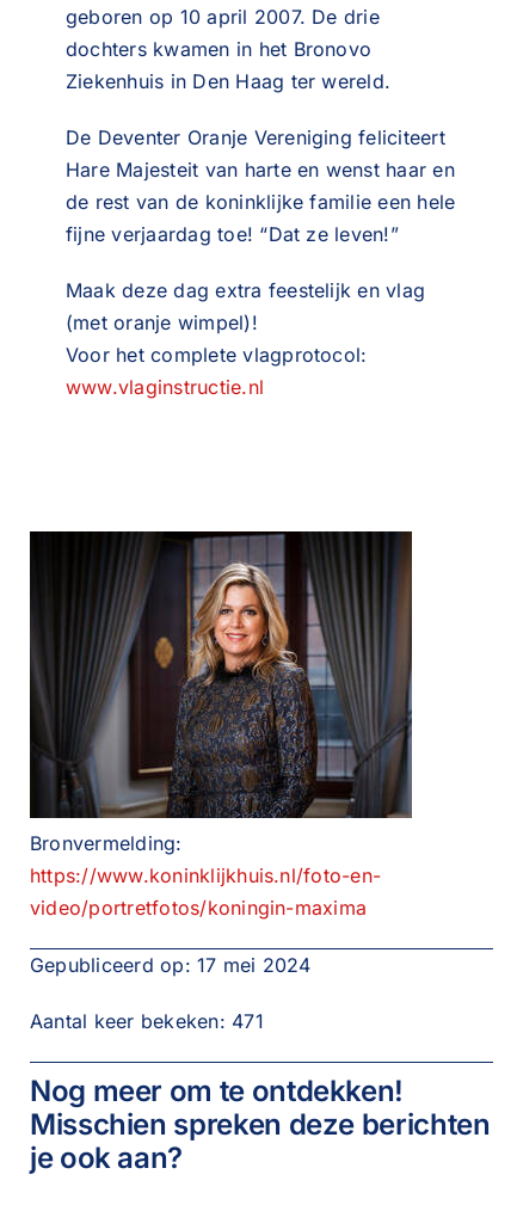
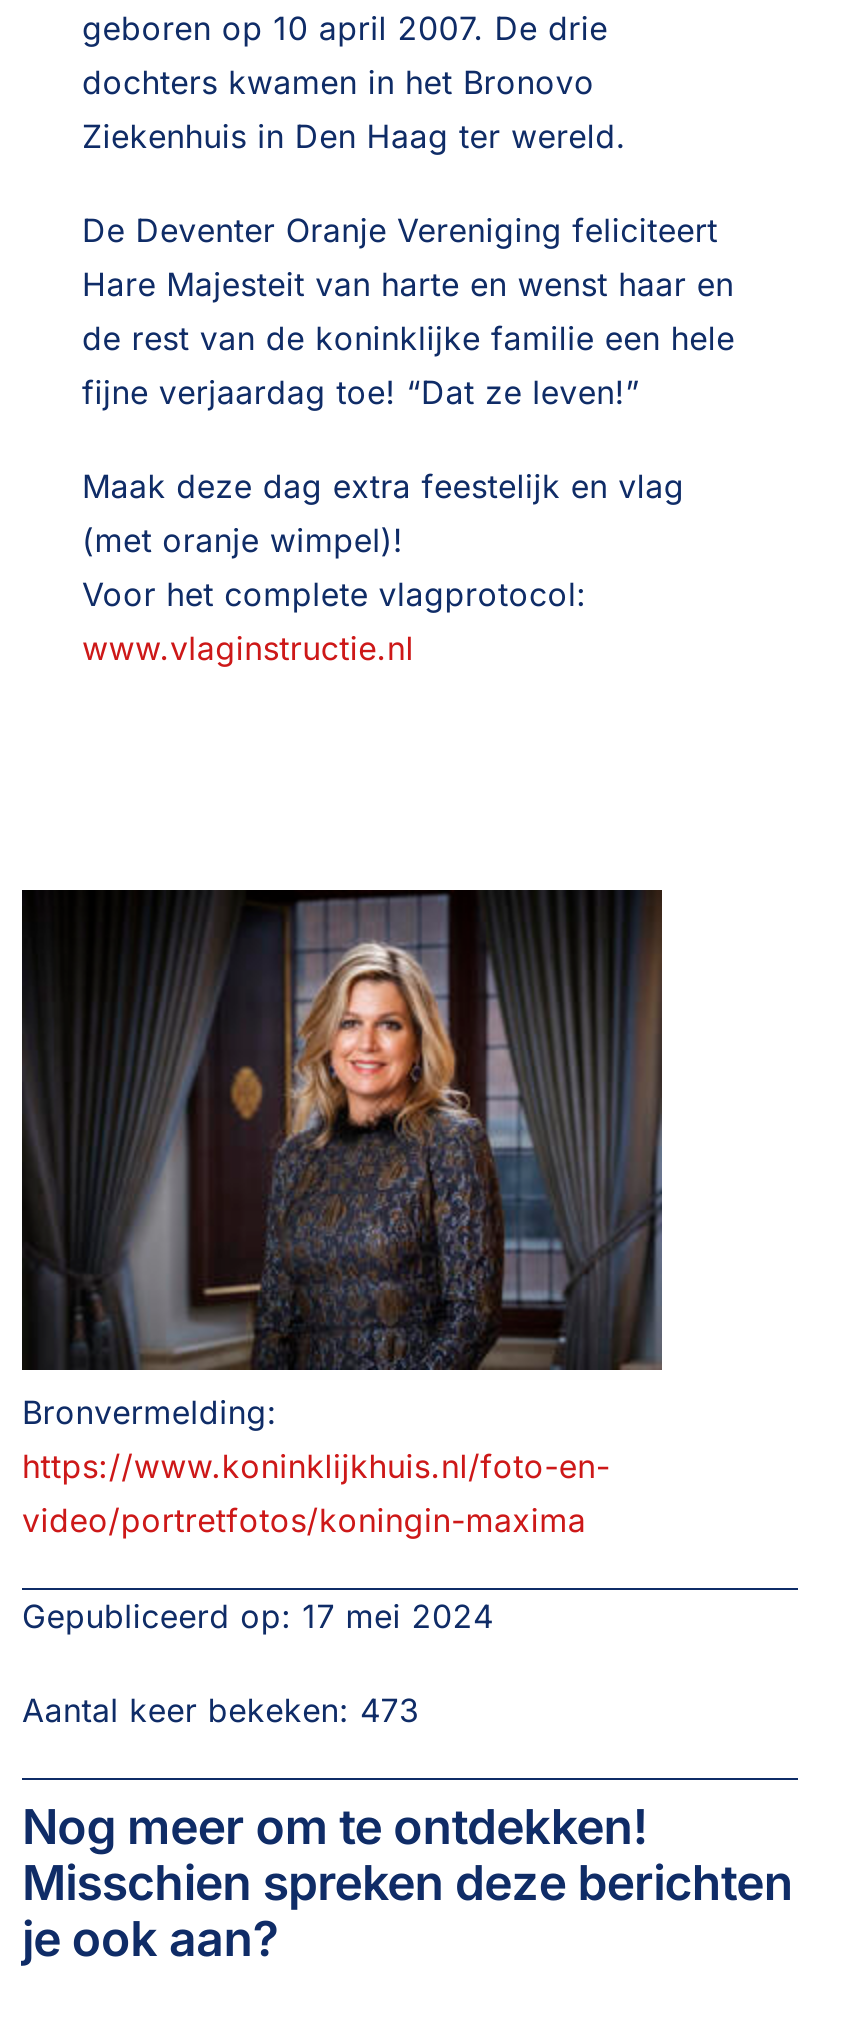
- Aantal keer bekeken: 471
+ Aantal keer bekeken: 473
